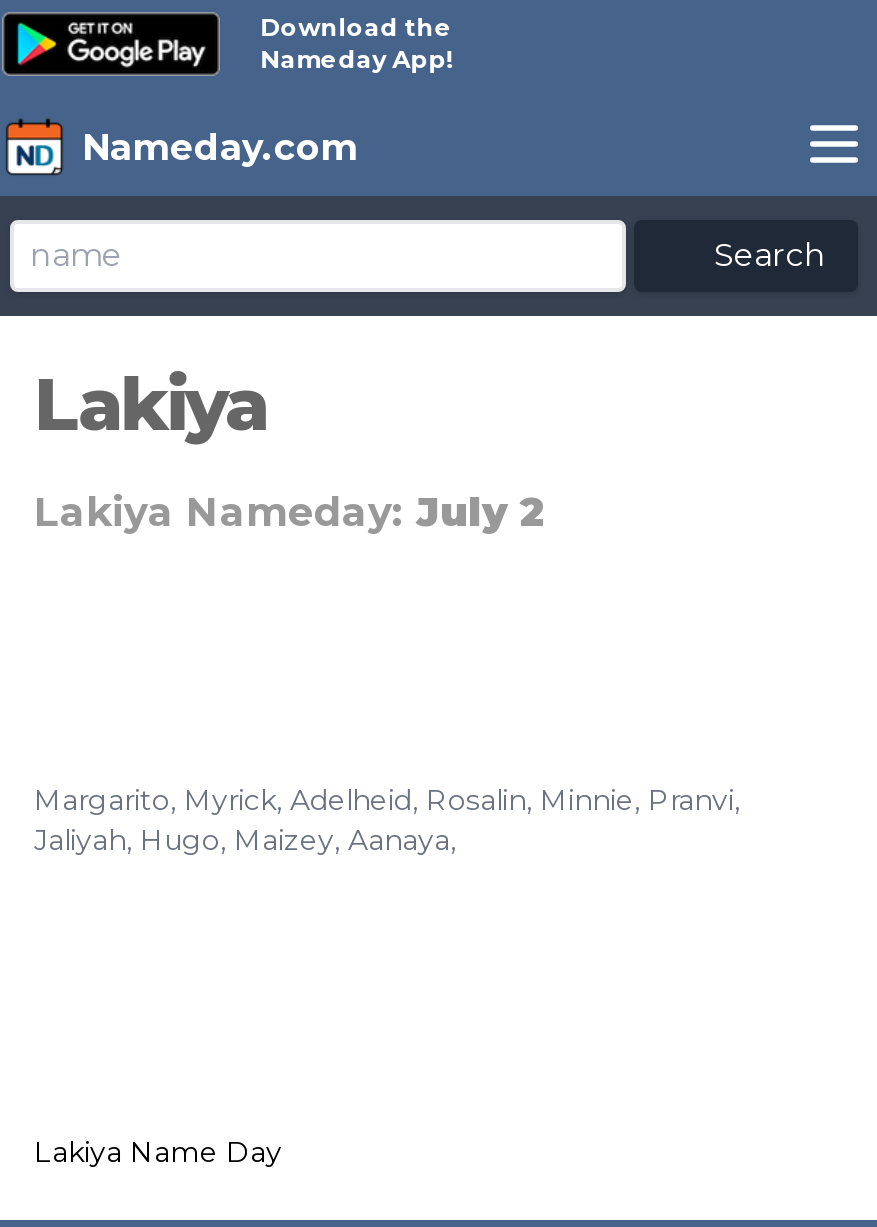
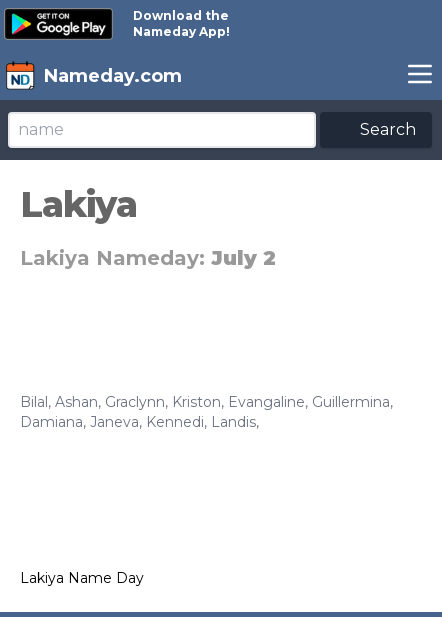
- Margarito, Myrick, Adelheid, Rosalin, Minnie, Pranvi,
- Jaliyah, Hugo, Maizey, Aanaya,
+ Bilal, Ashan, Graclynn, Kriston, Evangaline, Guillermina,
+ Damiana, Janeva, Kennedi, Landis,
